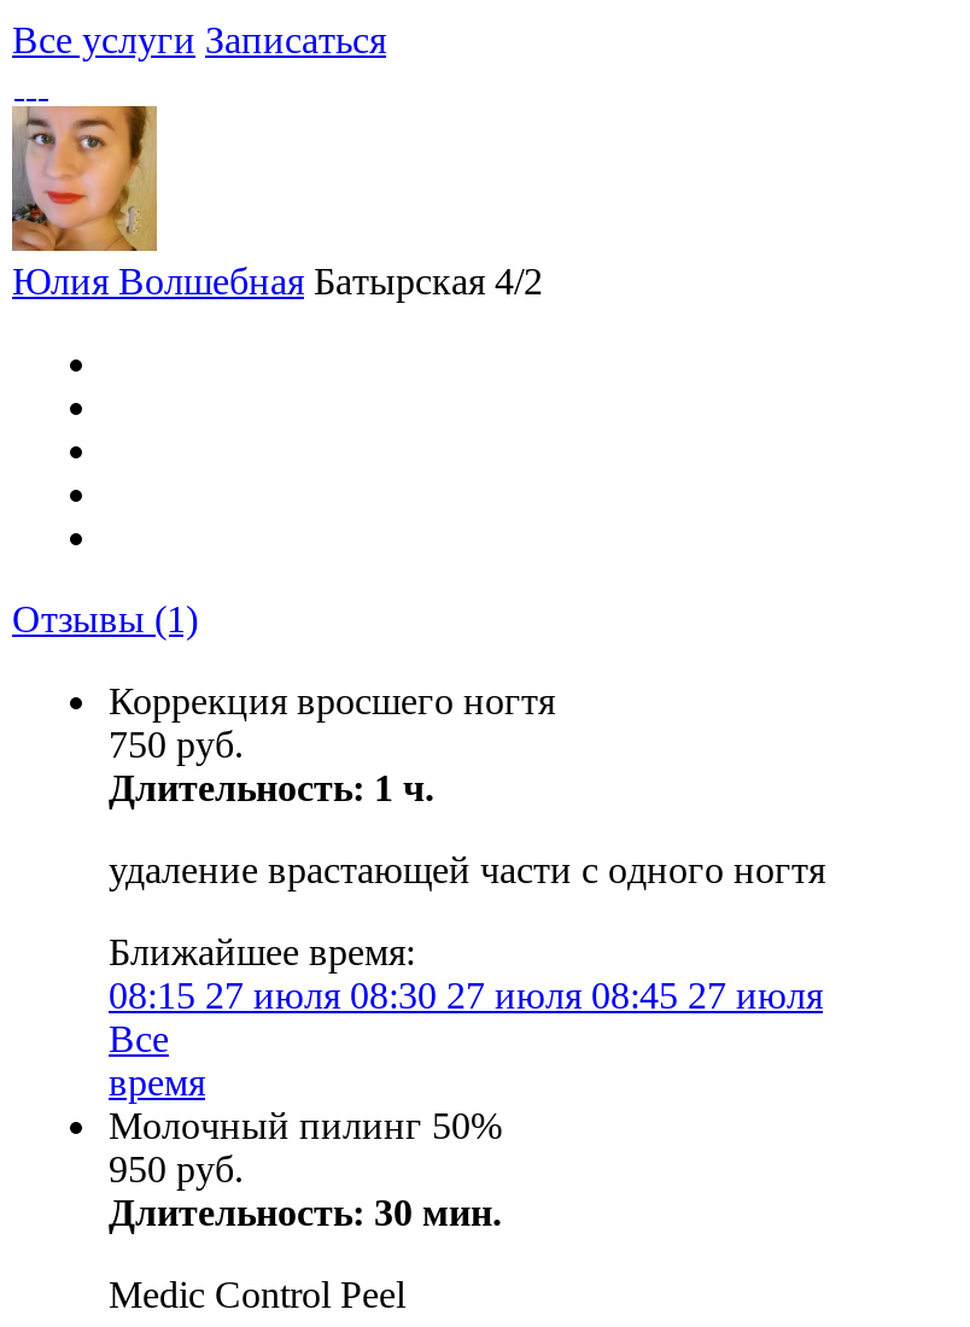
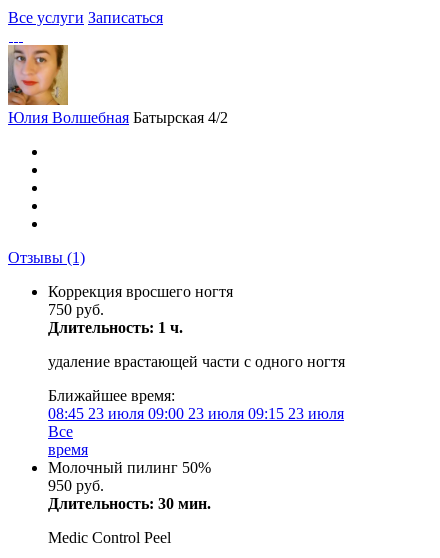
- 08:15 27 июля 08:30 27 июля 08:45 27 июля
+ 08:45 23 июля 09:00 23 июля 09:15 23 июля
